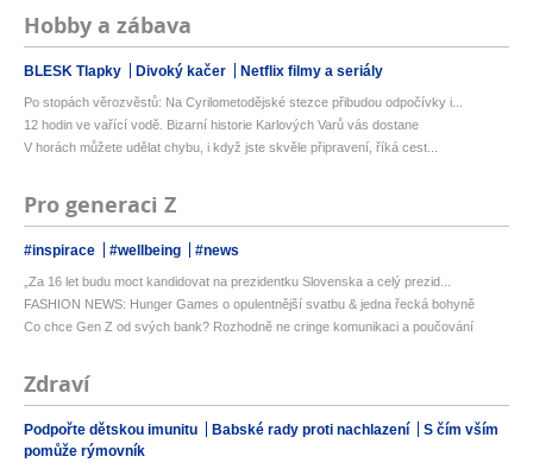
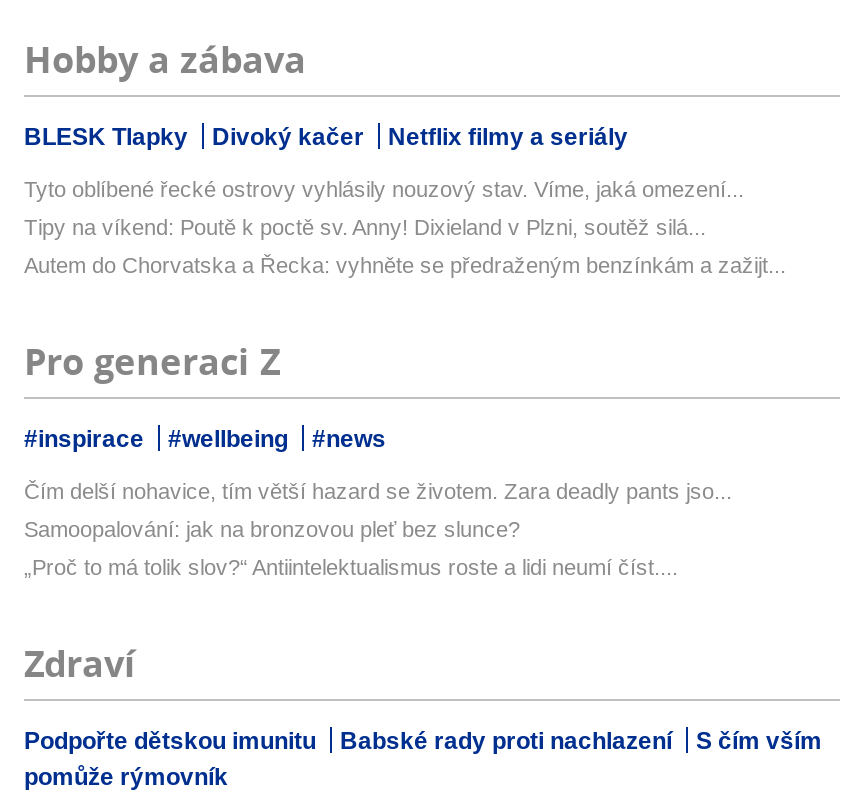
- Po stopách věrozvěstů: Na Cyrilometodějské stezce přibudou odpočívky i...
+ Tyto oblíbené řecké ostrovy vyhlásily nouzový stav. Víme, jaká omezení...

- 12 hodin ve vařící vodě. Bizarní historie Karlových Varů vás dostane
+ Tipy na víkend: Poutě k poctě sv. Anny! Dixieland v Plzni, soutěž silá...

- V horách můžete udělat chybu, i když jste skvěle připravení, říká cest...
+ Autem do Chorvatska a Řecka: vyhněte se předraženým benzínkám a zažijt...

- „Za 16 let budu moct kandidovat na prezidentku Slovenska a celý prezid...
+ Čím delší nohavice, tím větší hazard se životem. Zara deadly pants jso...

- FASHION NEWS: Hunger Games o opulentnější svatbu & jedna řecká bohyně
+ Samoopalování: jak na bronzovou pleť bez slunce?

- Co chce Gen Z od svých bank? Rozhodně ne cringe komunikaci a poučování
+ „Proč to má tolik slov?“ Antiintelektualismus roste a lidi neumí číst....
